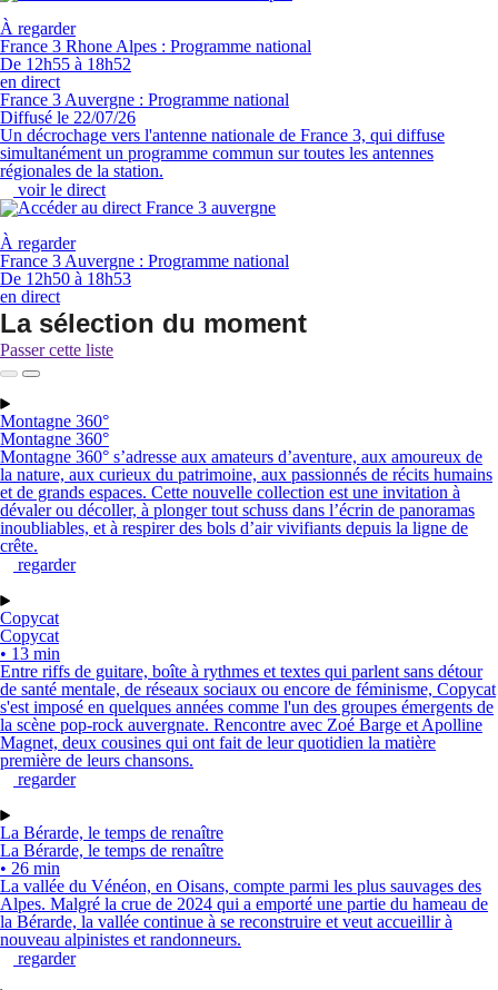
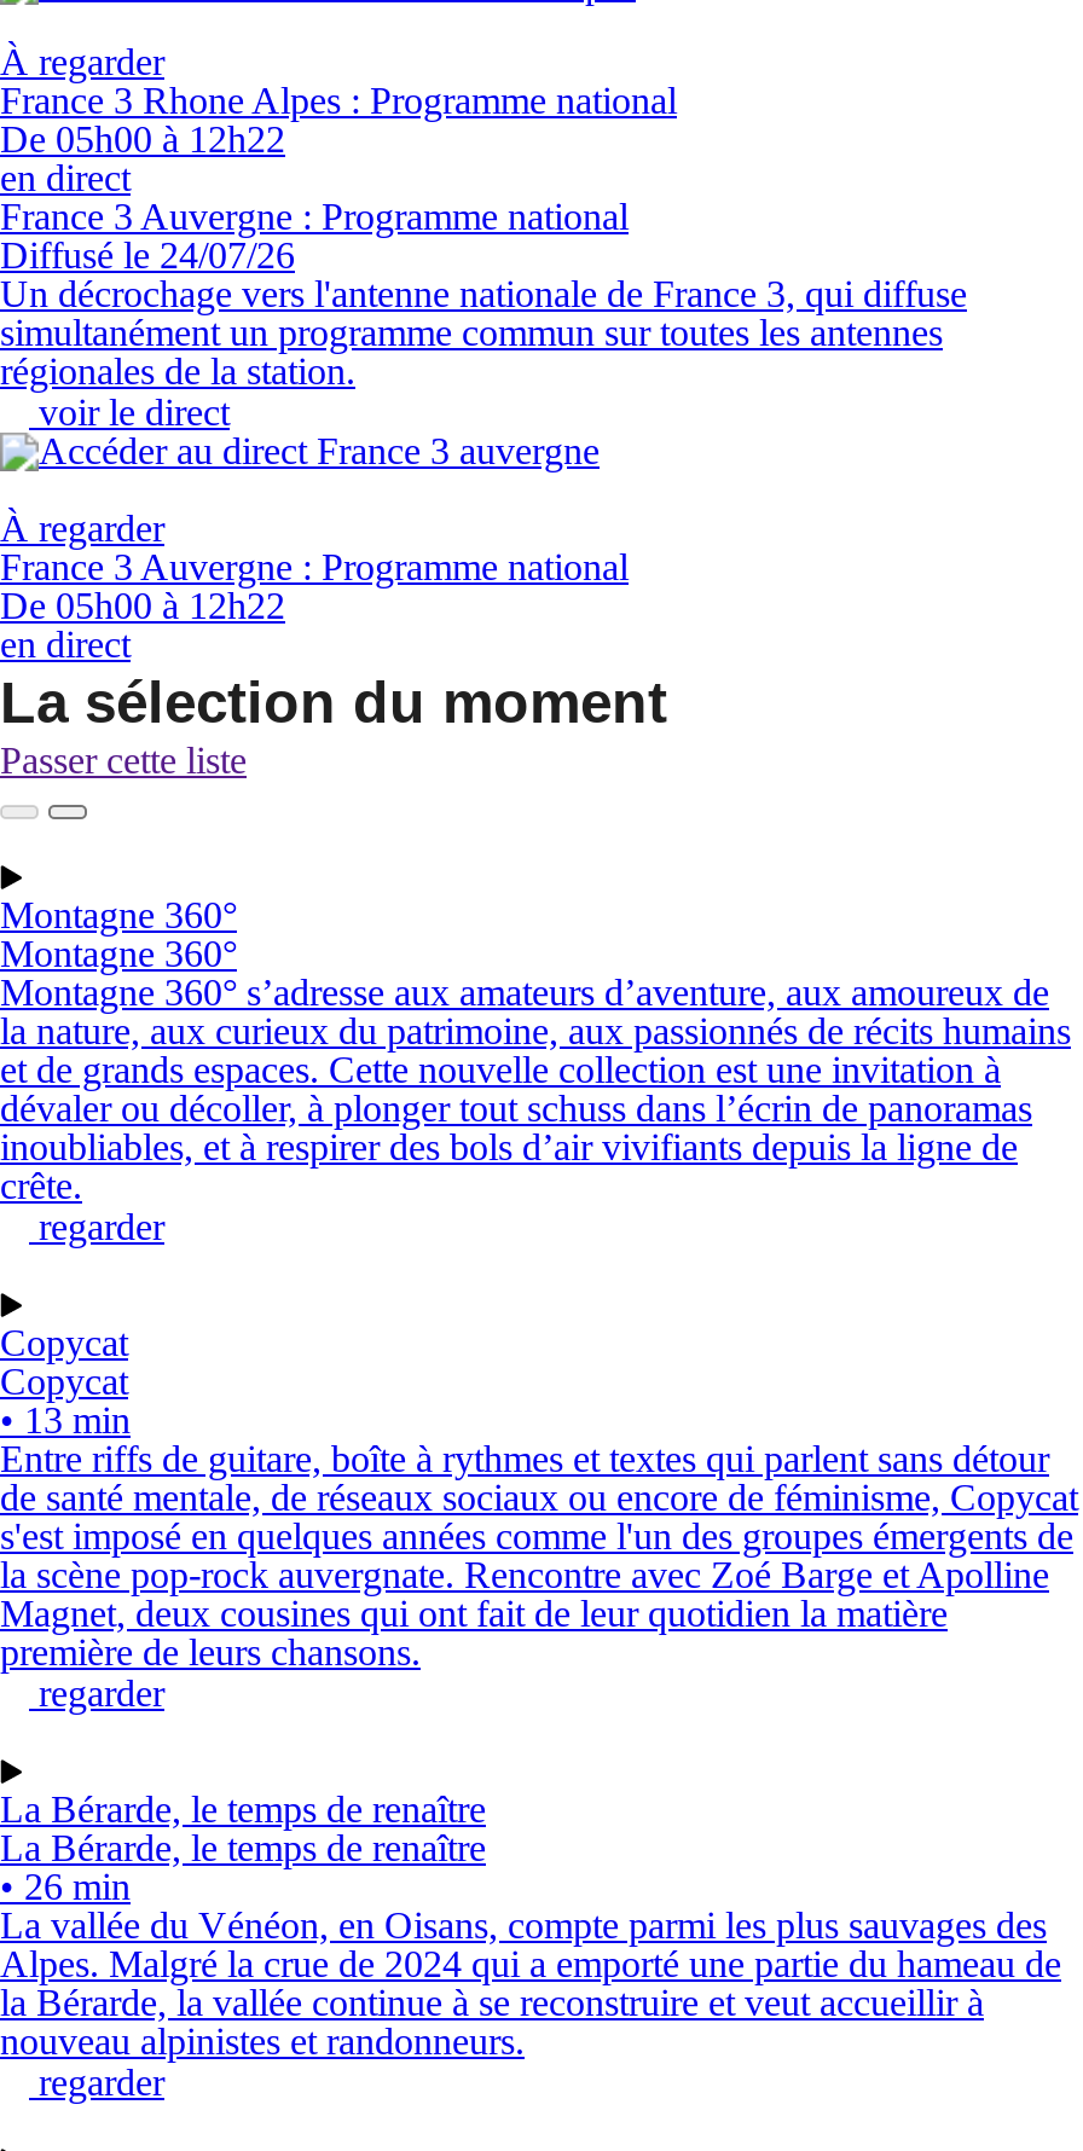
- De 12h55 à 18h52
+ De 05h00 à 12h22

- Diffusé le 22/07/26
+ Diffusé le 24/07/26

- De 12h50 à 18h53
+ De 05h00 à 12h22
